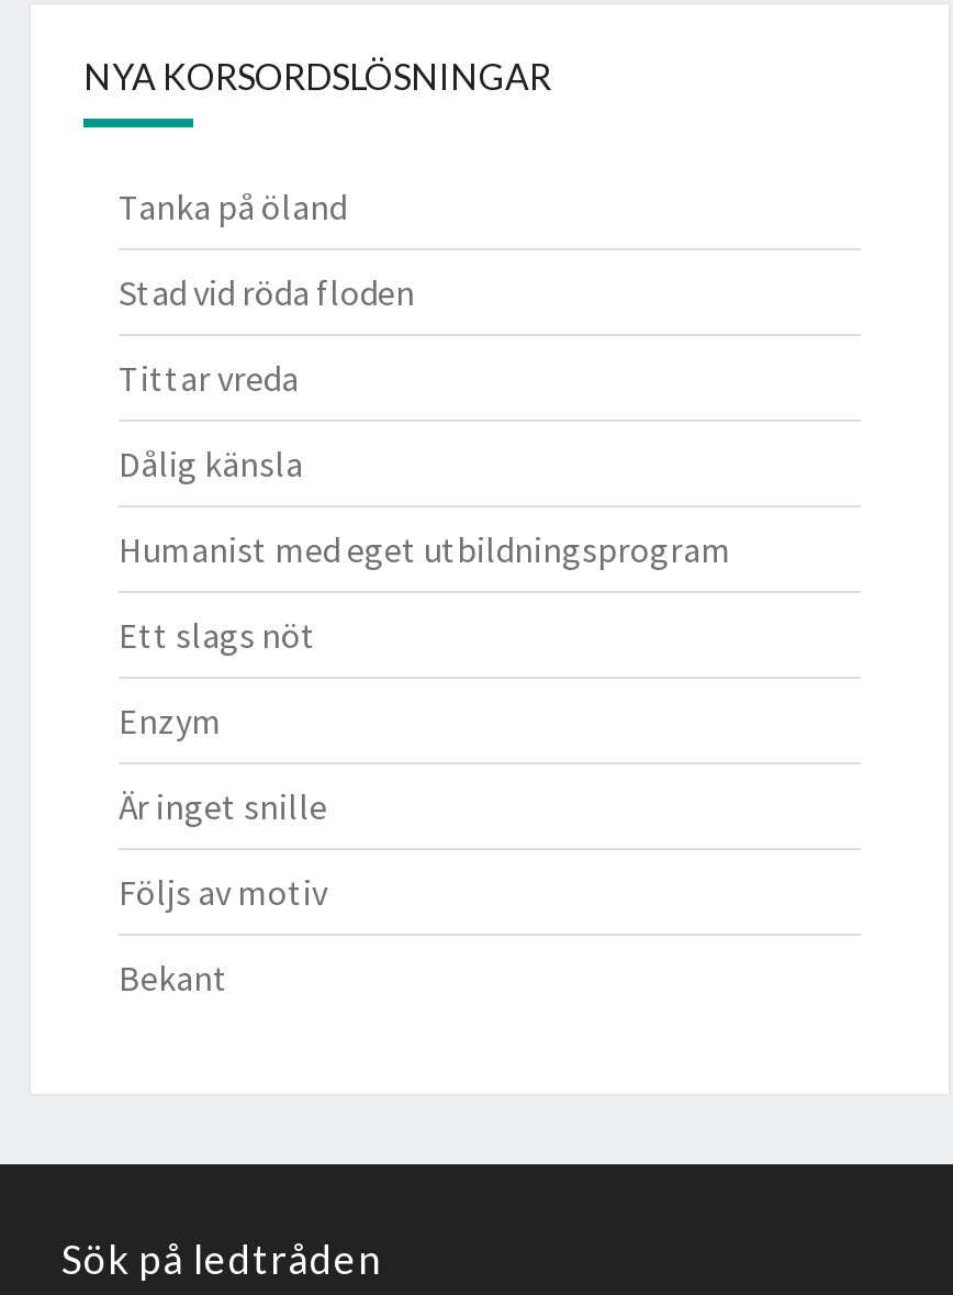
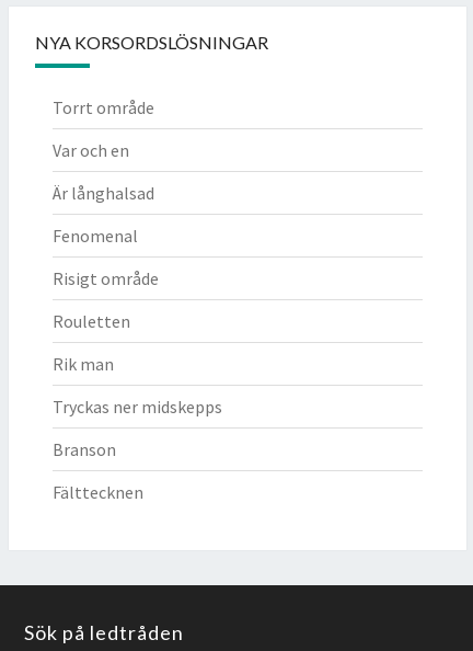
- Tanka på öland
+ Torrt område

- Stad vid röda floden
+ Var och en

- Tittar vreda
+ Är långhalsad

- Dålig känsla
+ Fenomenal

- Humanist med eget utbildningsprogram
+ Risigt område

- Ett slags nöt
+ Rouletten

- Enzym
+ Rik man

- Är inget snille
+ Tryckas ner midskepps

- Följs av motiv
+ Branson

- Bekant
+ Fälttecknen
